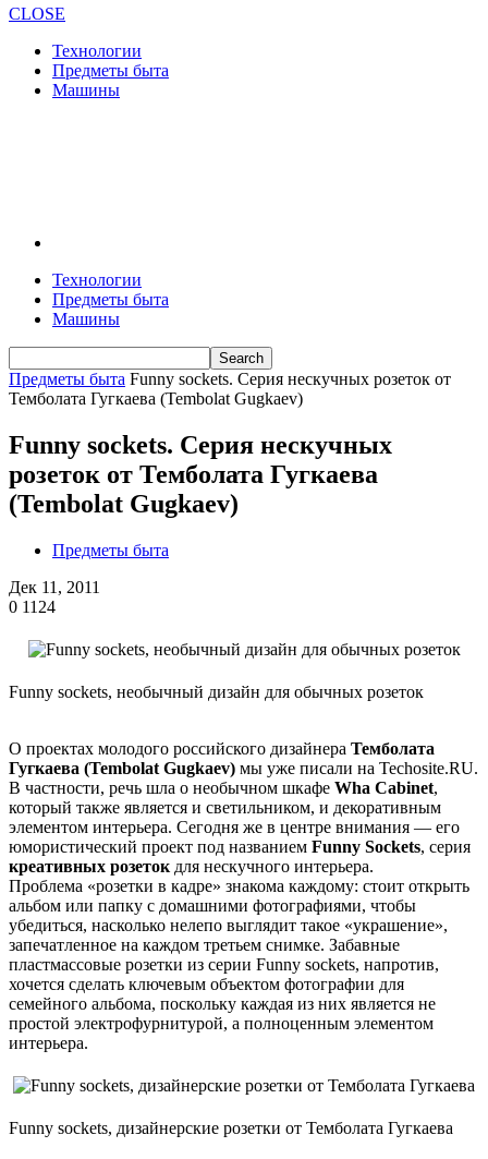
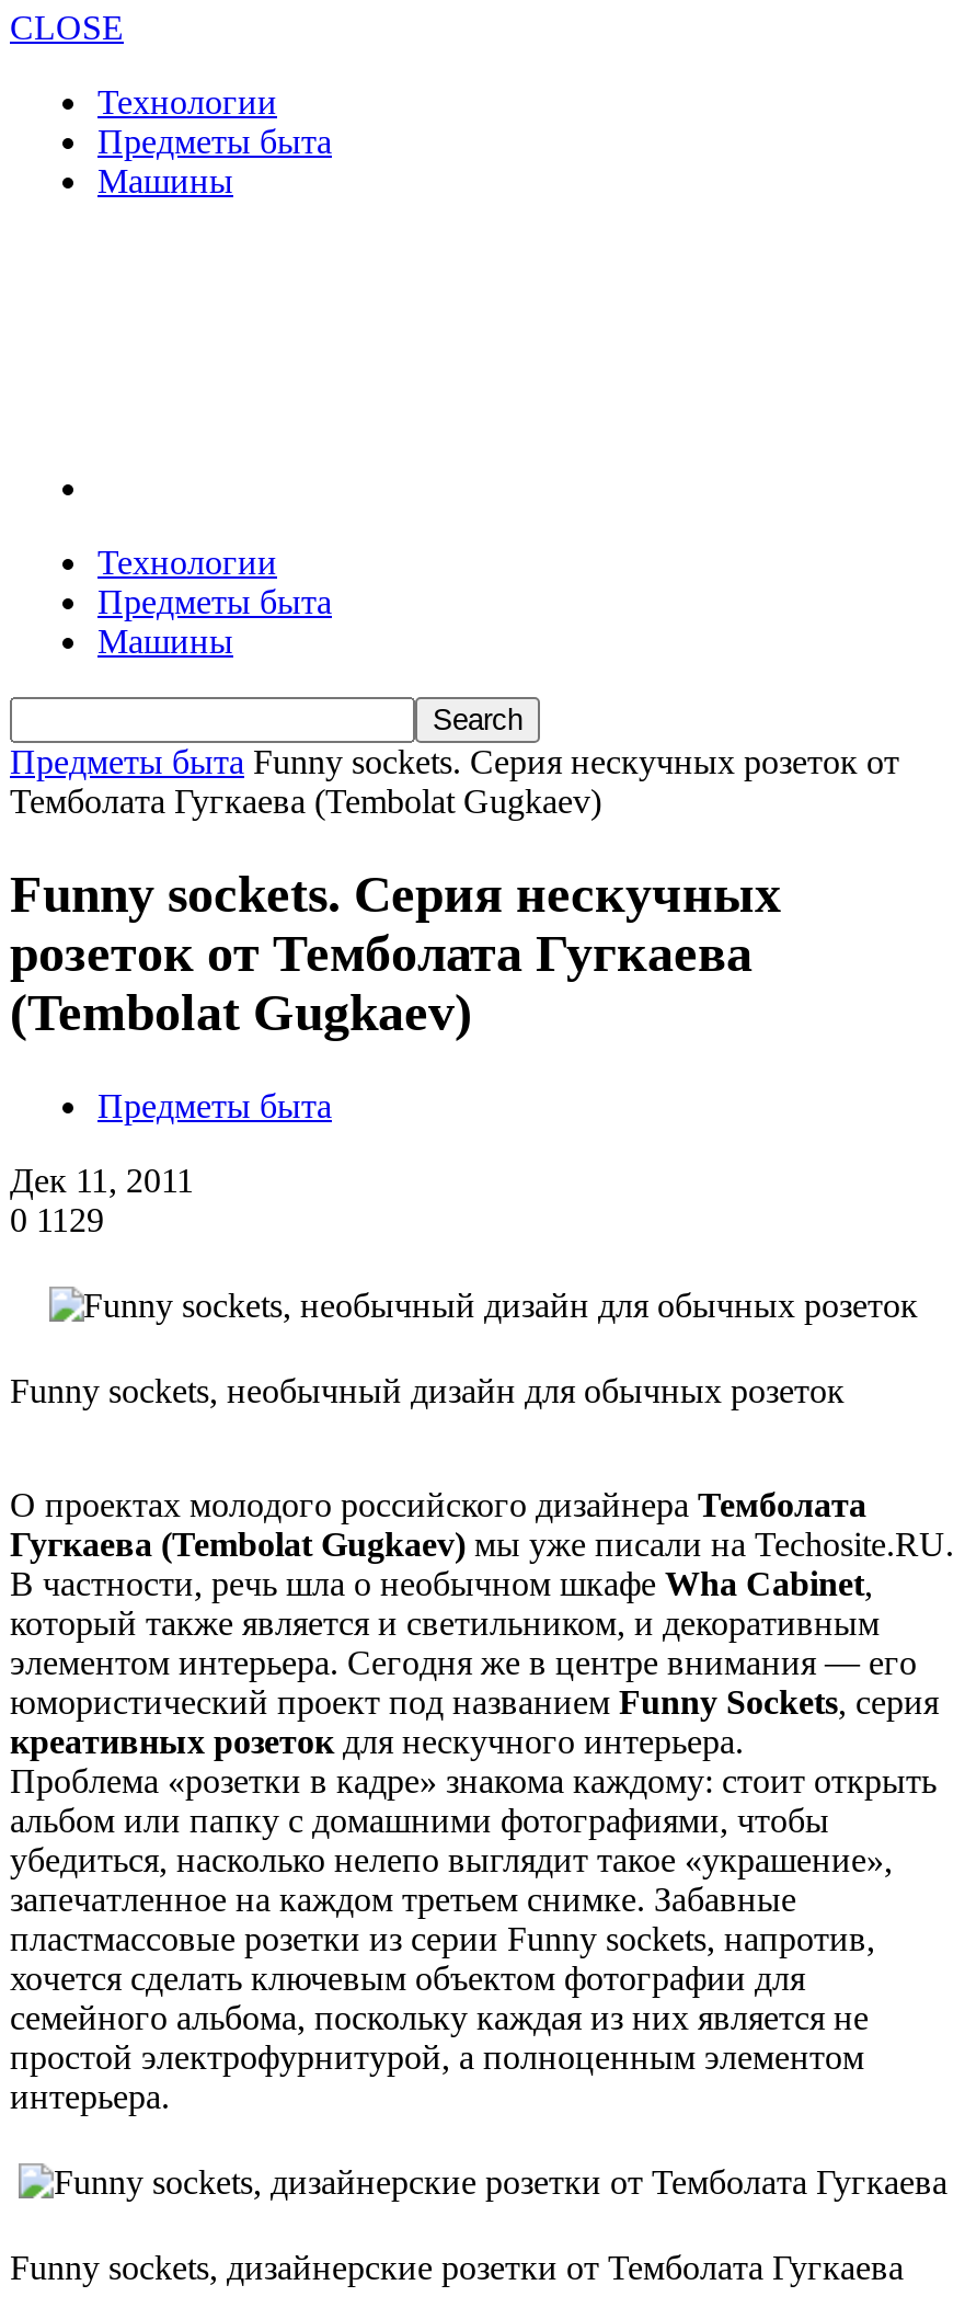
- 0 1124
+ 0 1129
